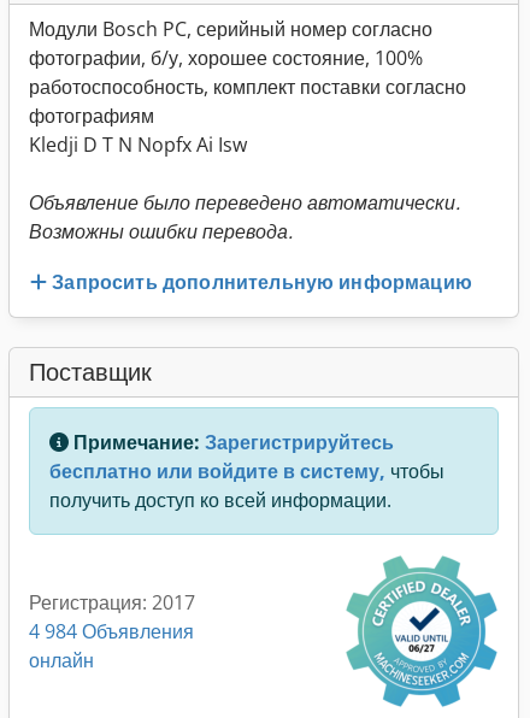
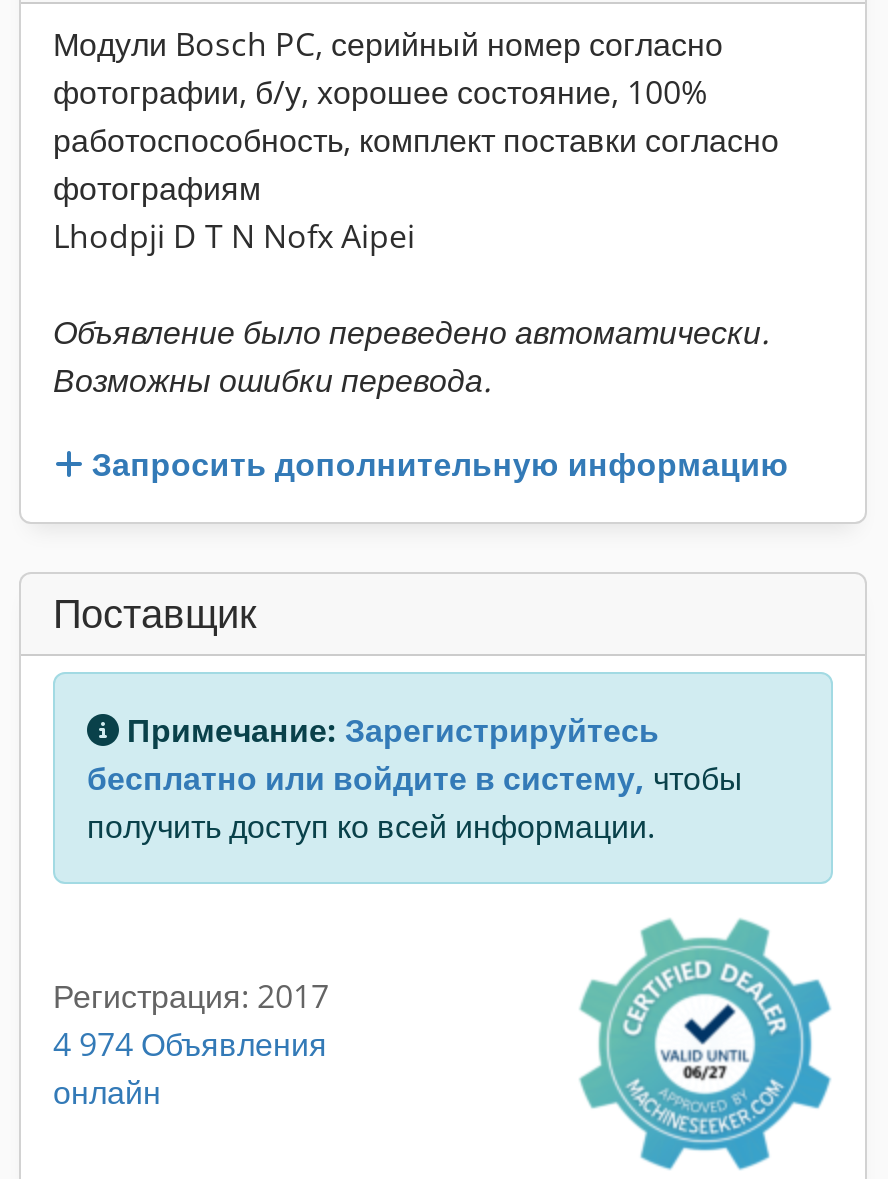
- Kledji D T N Nopfx Ai Isw
+ Lhodpji D T N Nofx Aipei

- 4 984 Объявления
+ 4 974 Объявления
